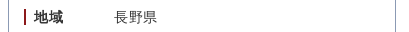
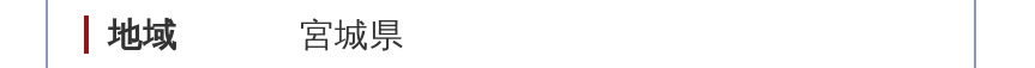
- 長野県
+ 宮城県
